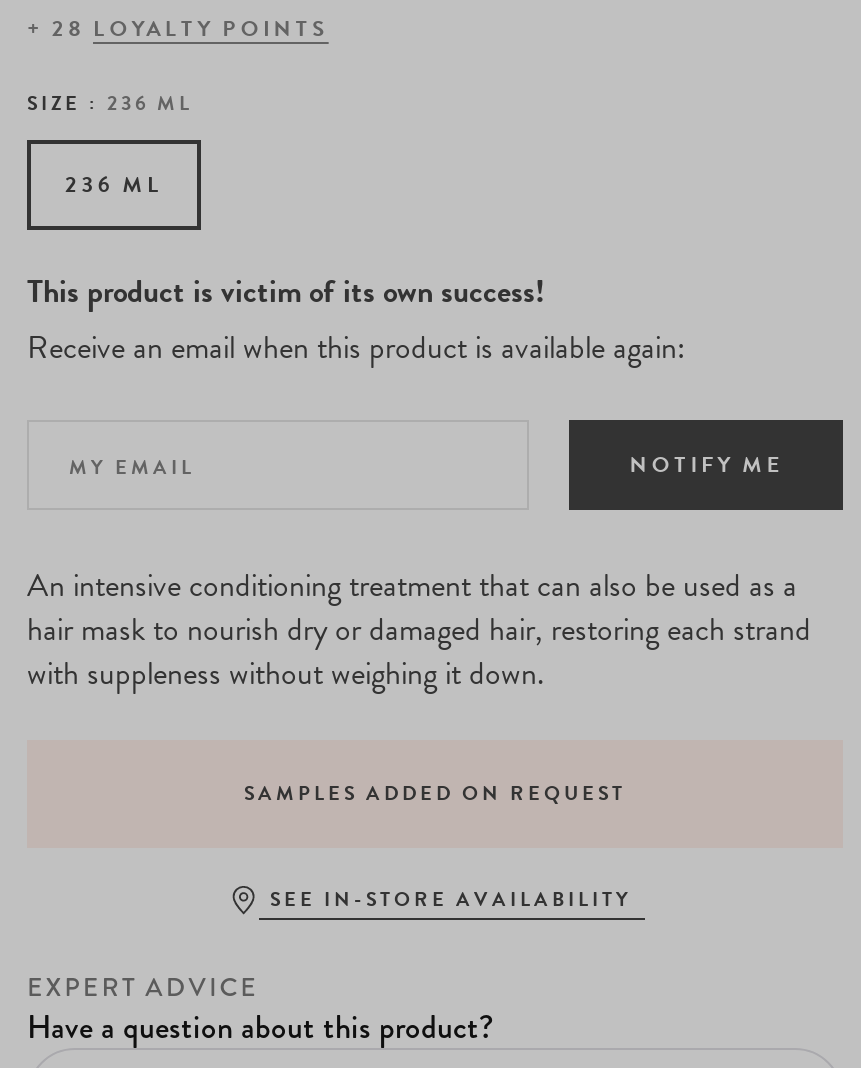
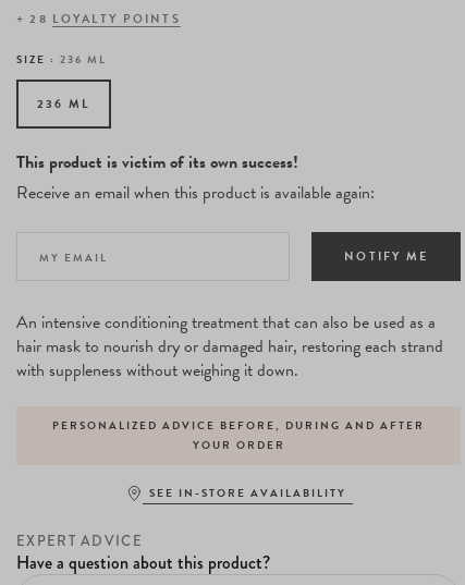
- SAMPLES ADDED ON REQUEST
+ PERSONALIZED ADVICE BEFORE, DURING AND AFTER
+ YOUR ORDER
